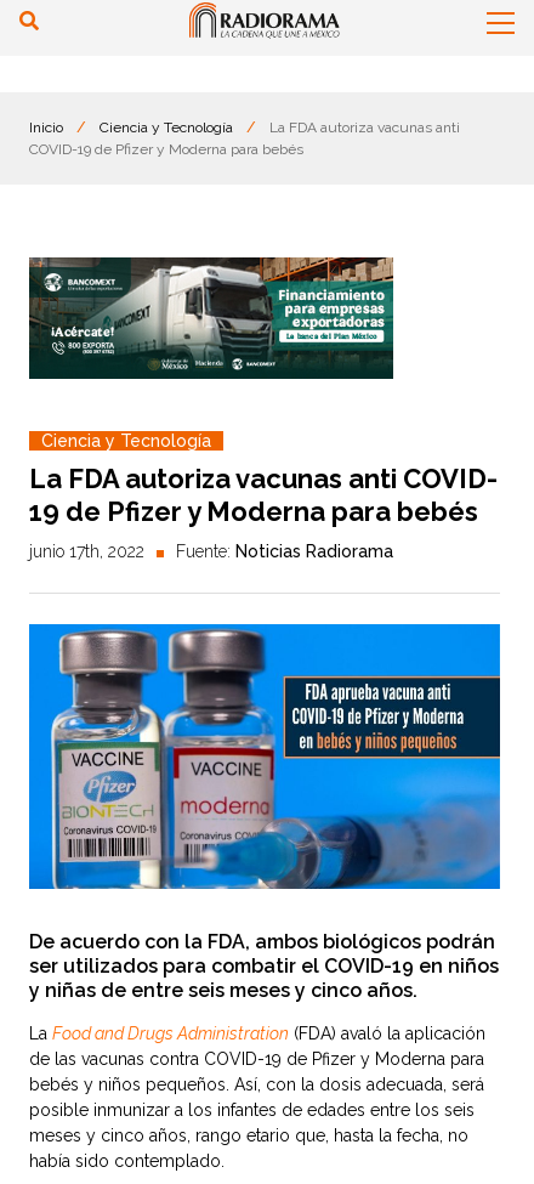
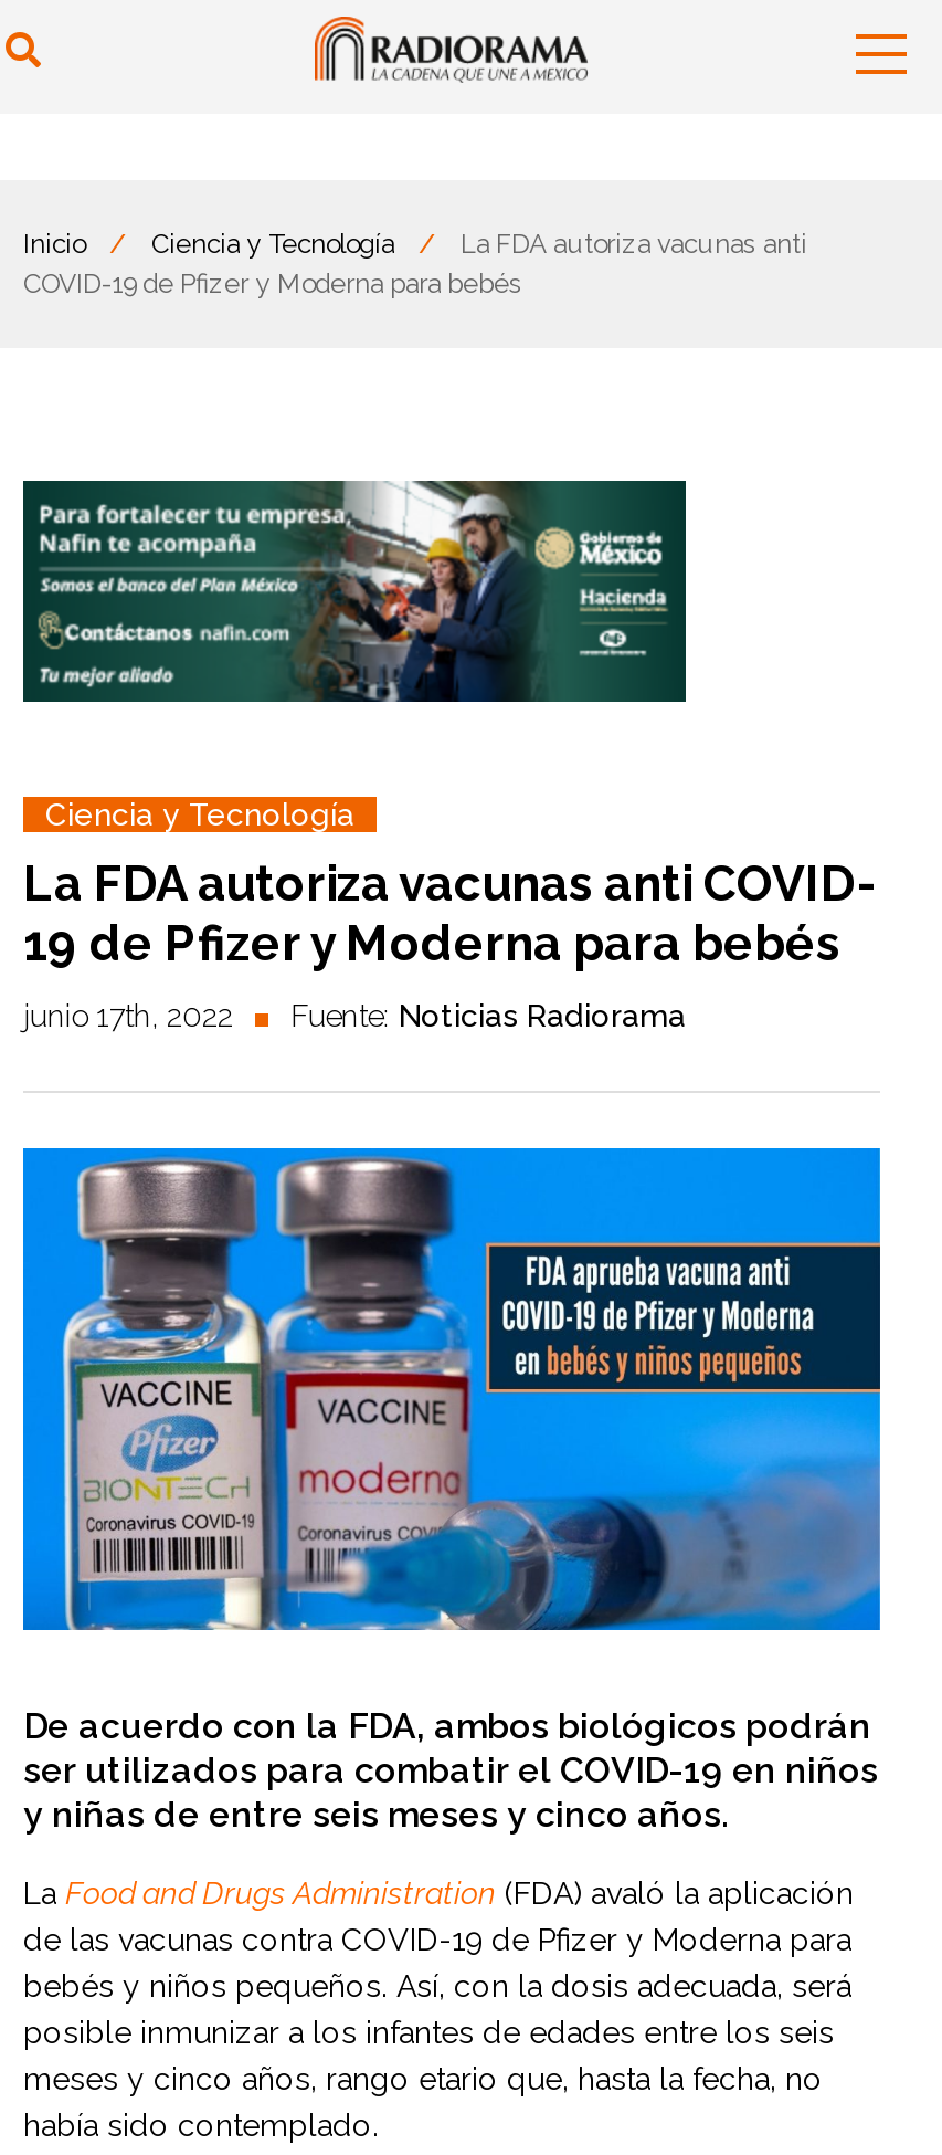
- [image]
+ [image]
